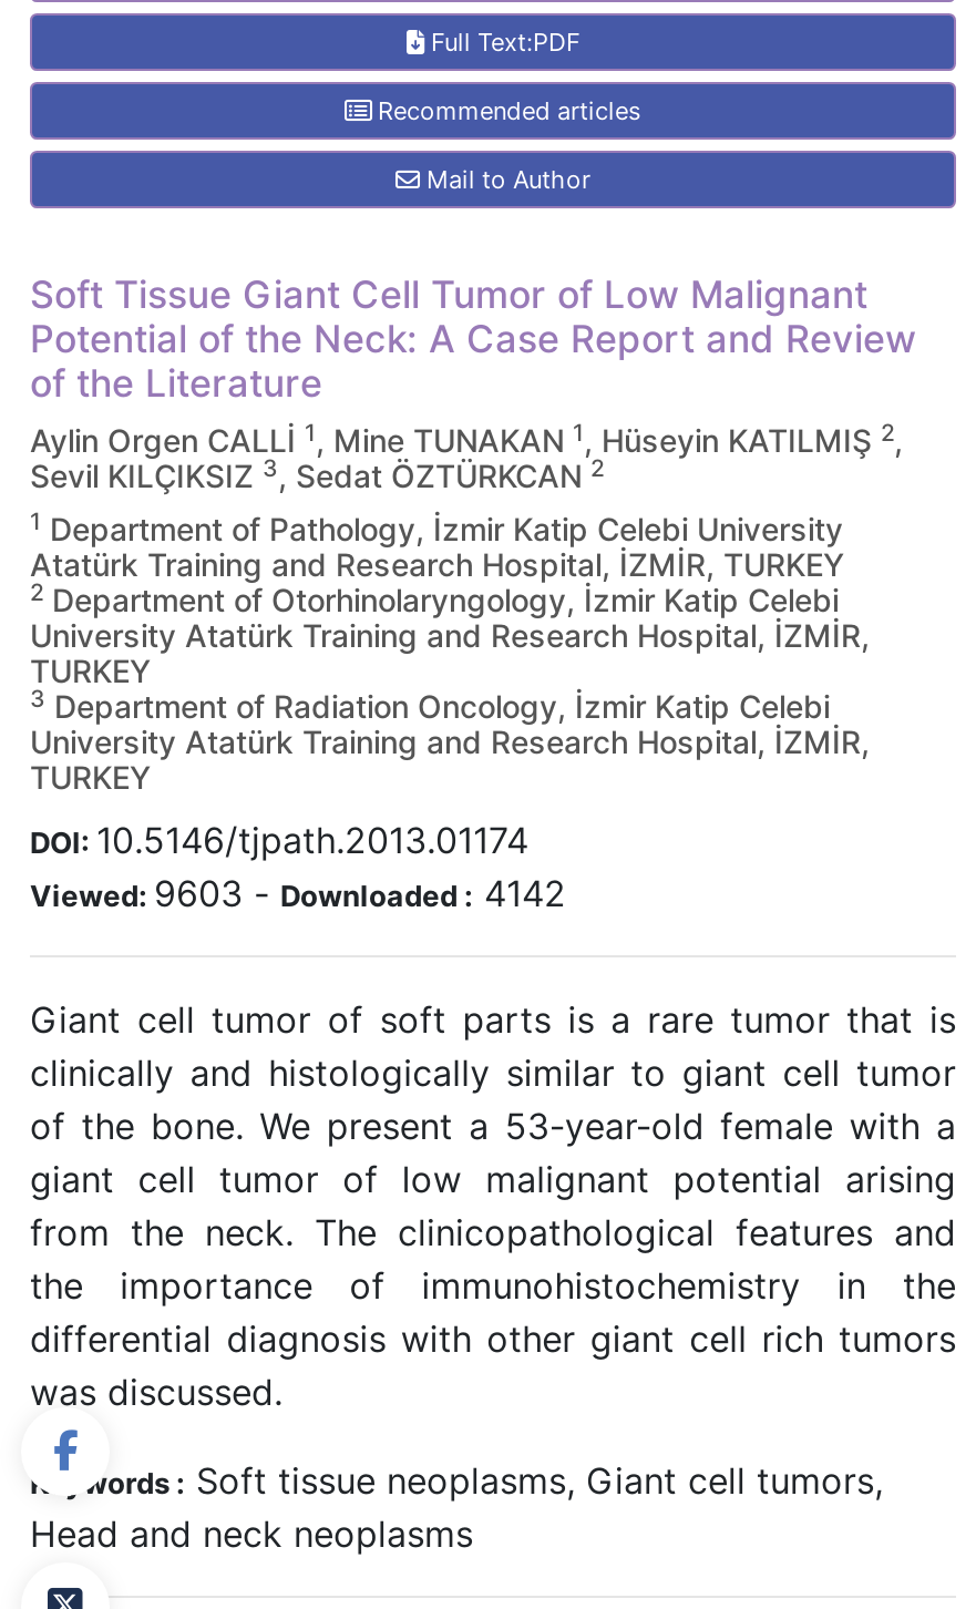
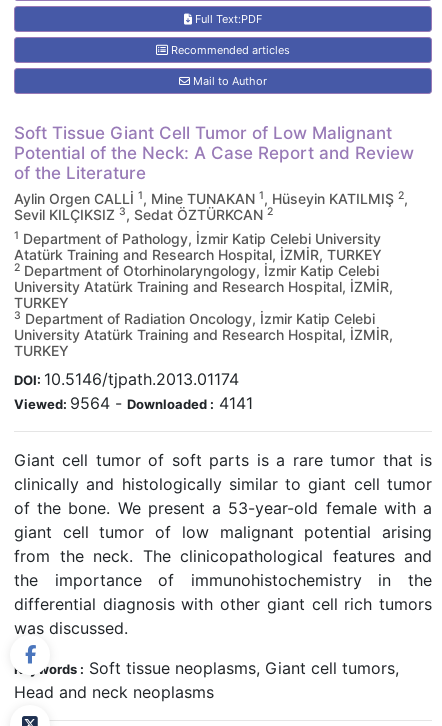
- Viewed: 9603 - Downloaded : 4142
+ Viewed: 9564 - Downloaded : 4141
